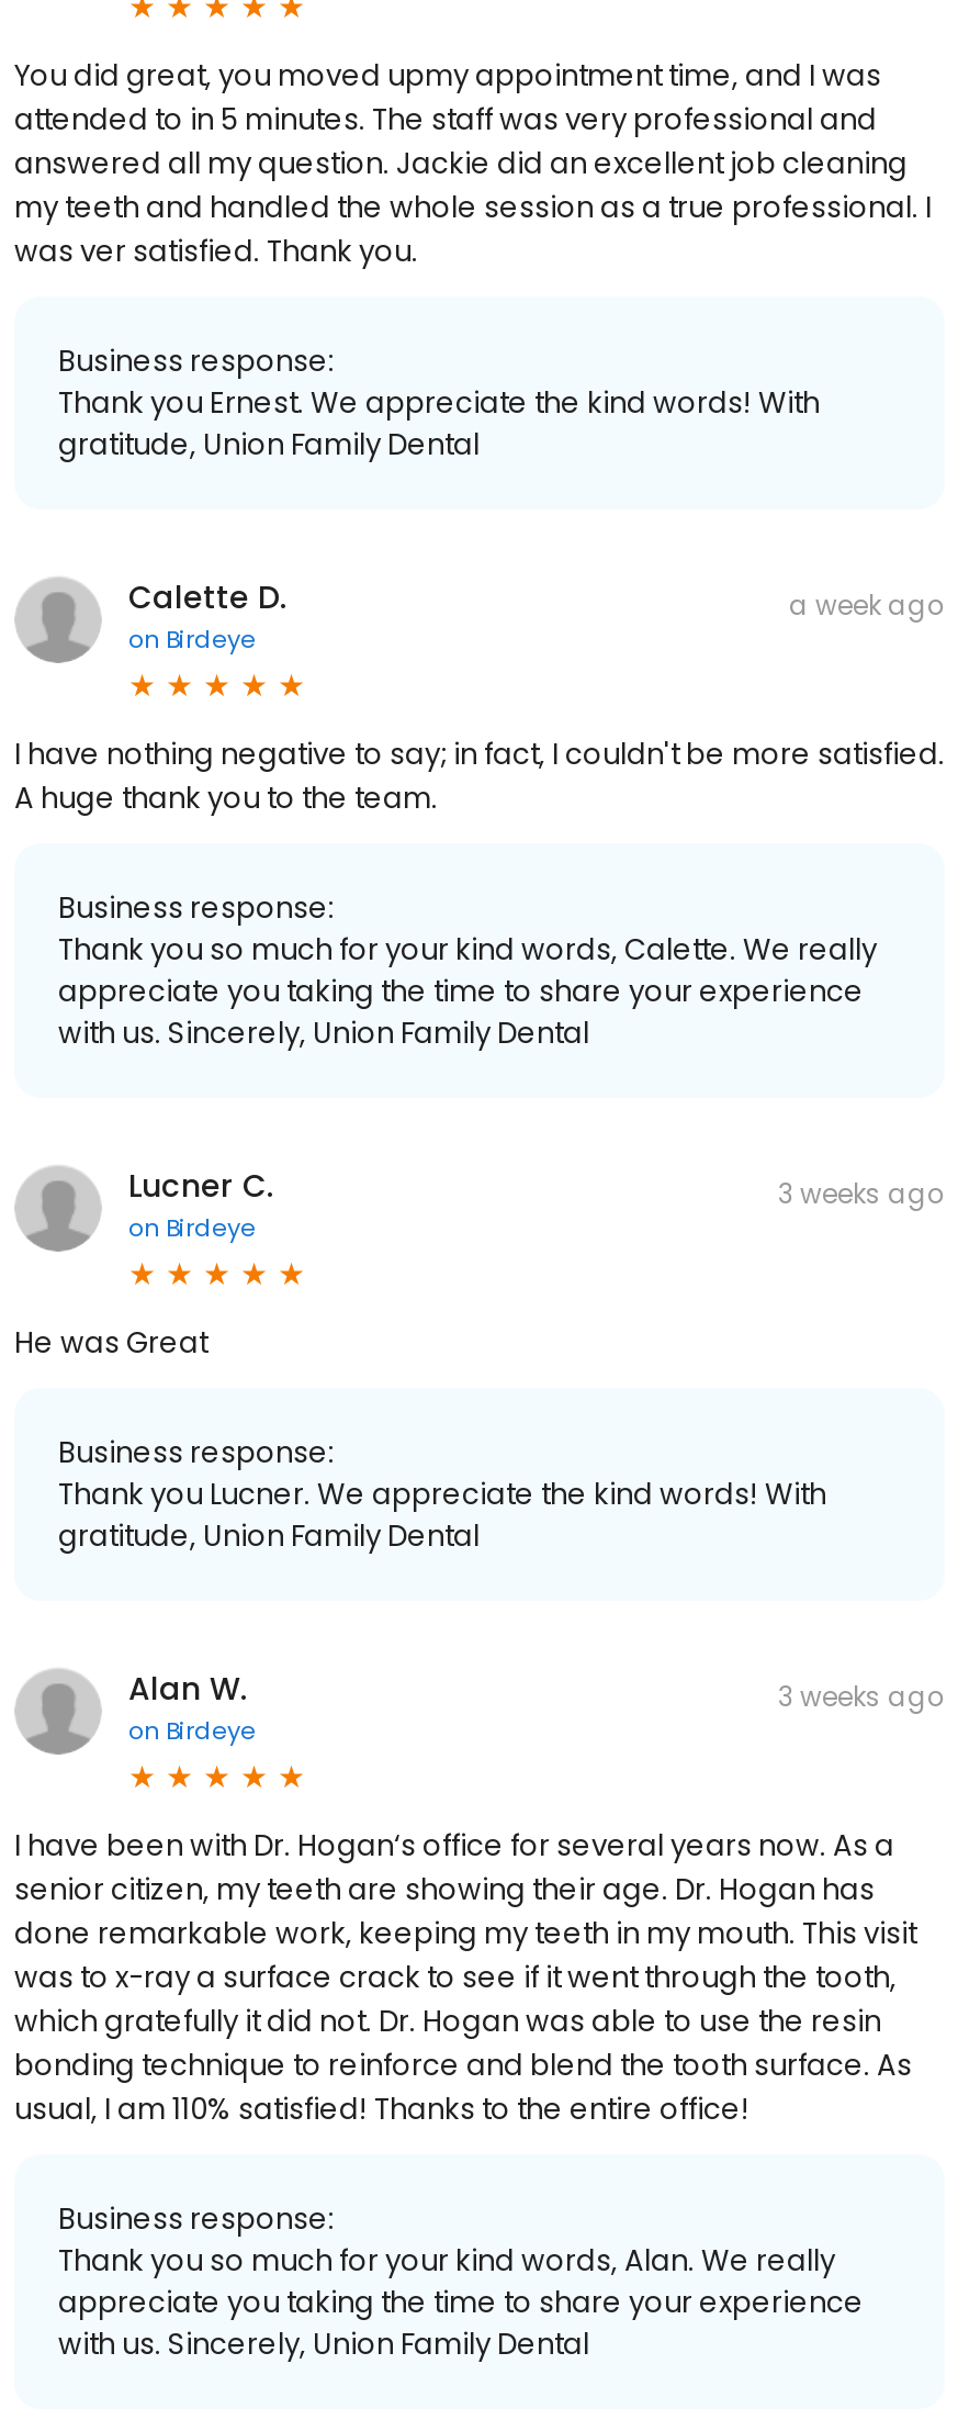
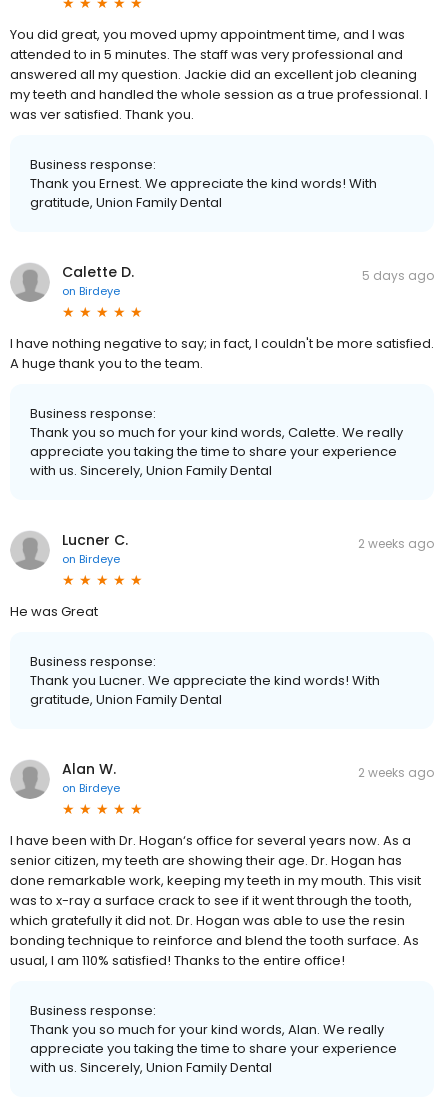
- a week ago
+ 5 days ago

- 3 weeks ago
+ 2 weeks ago

- 3 weeks ago
+ 2 weeks ago
